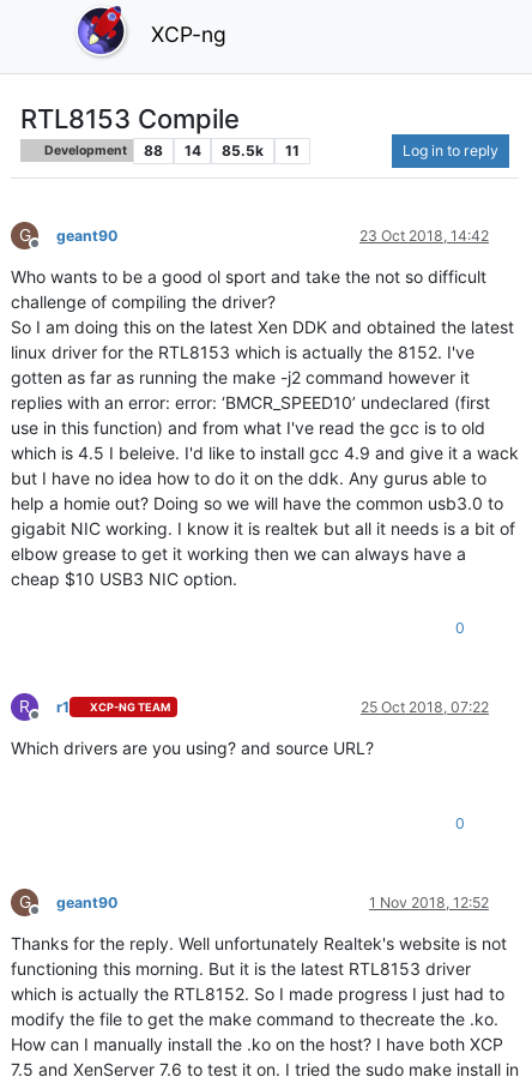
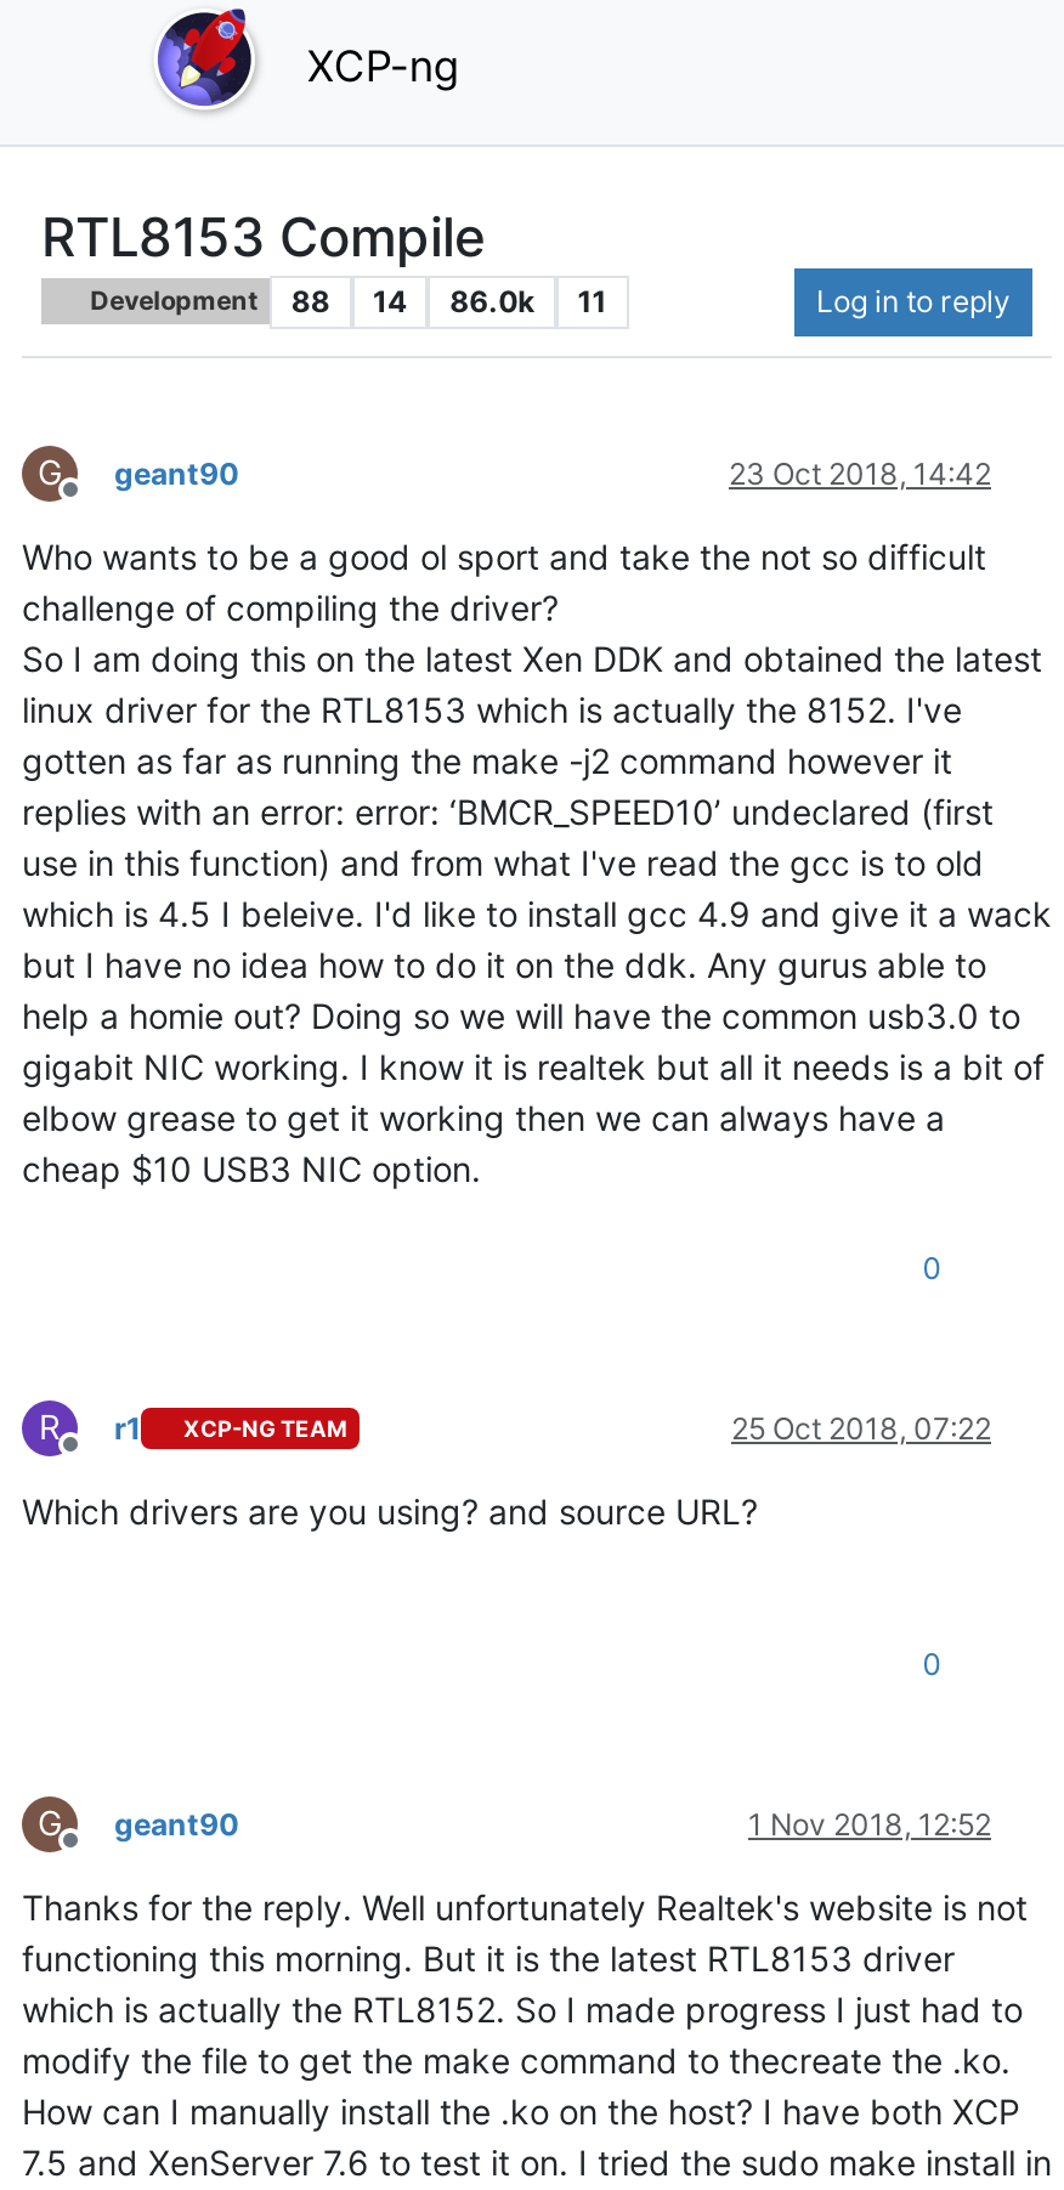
- Development 88 14 85.5k 11
+ Development 88 14 86.0k 11
